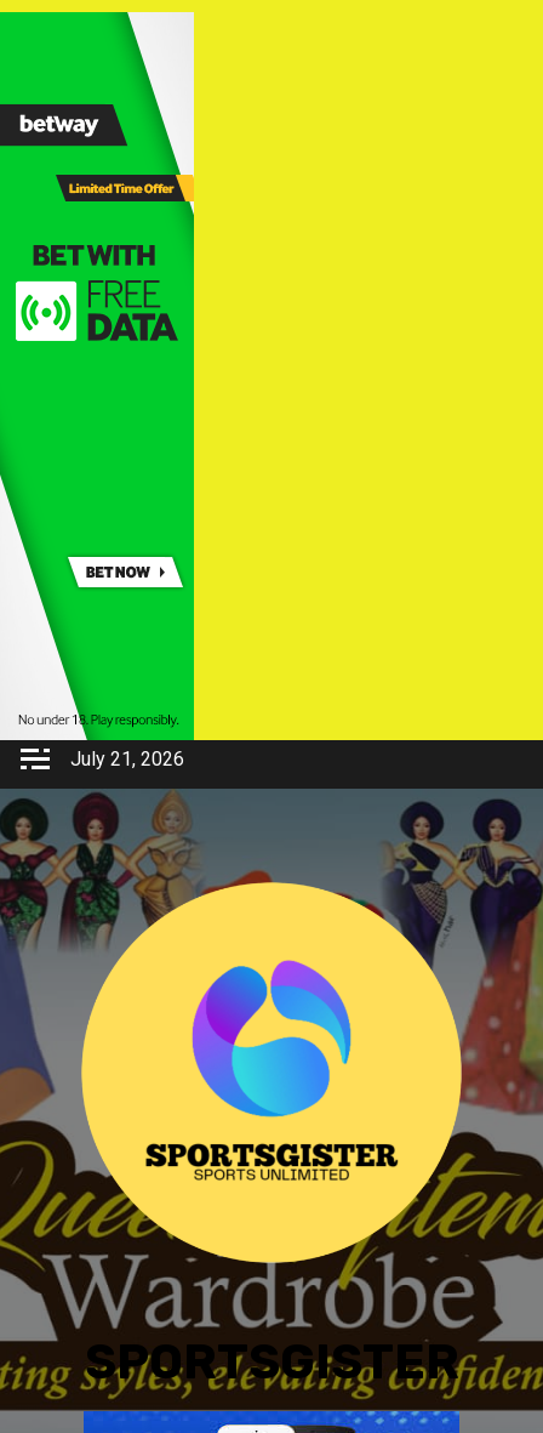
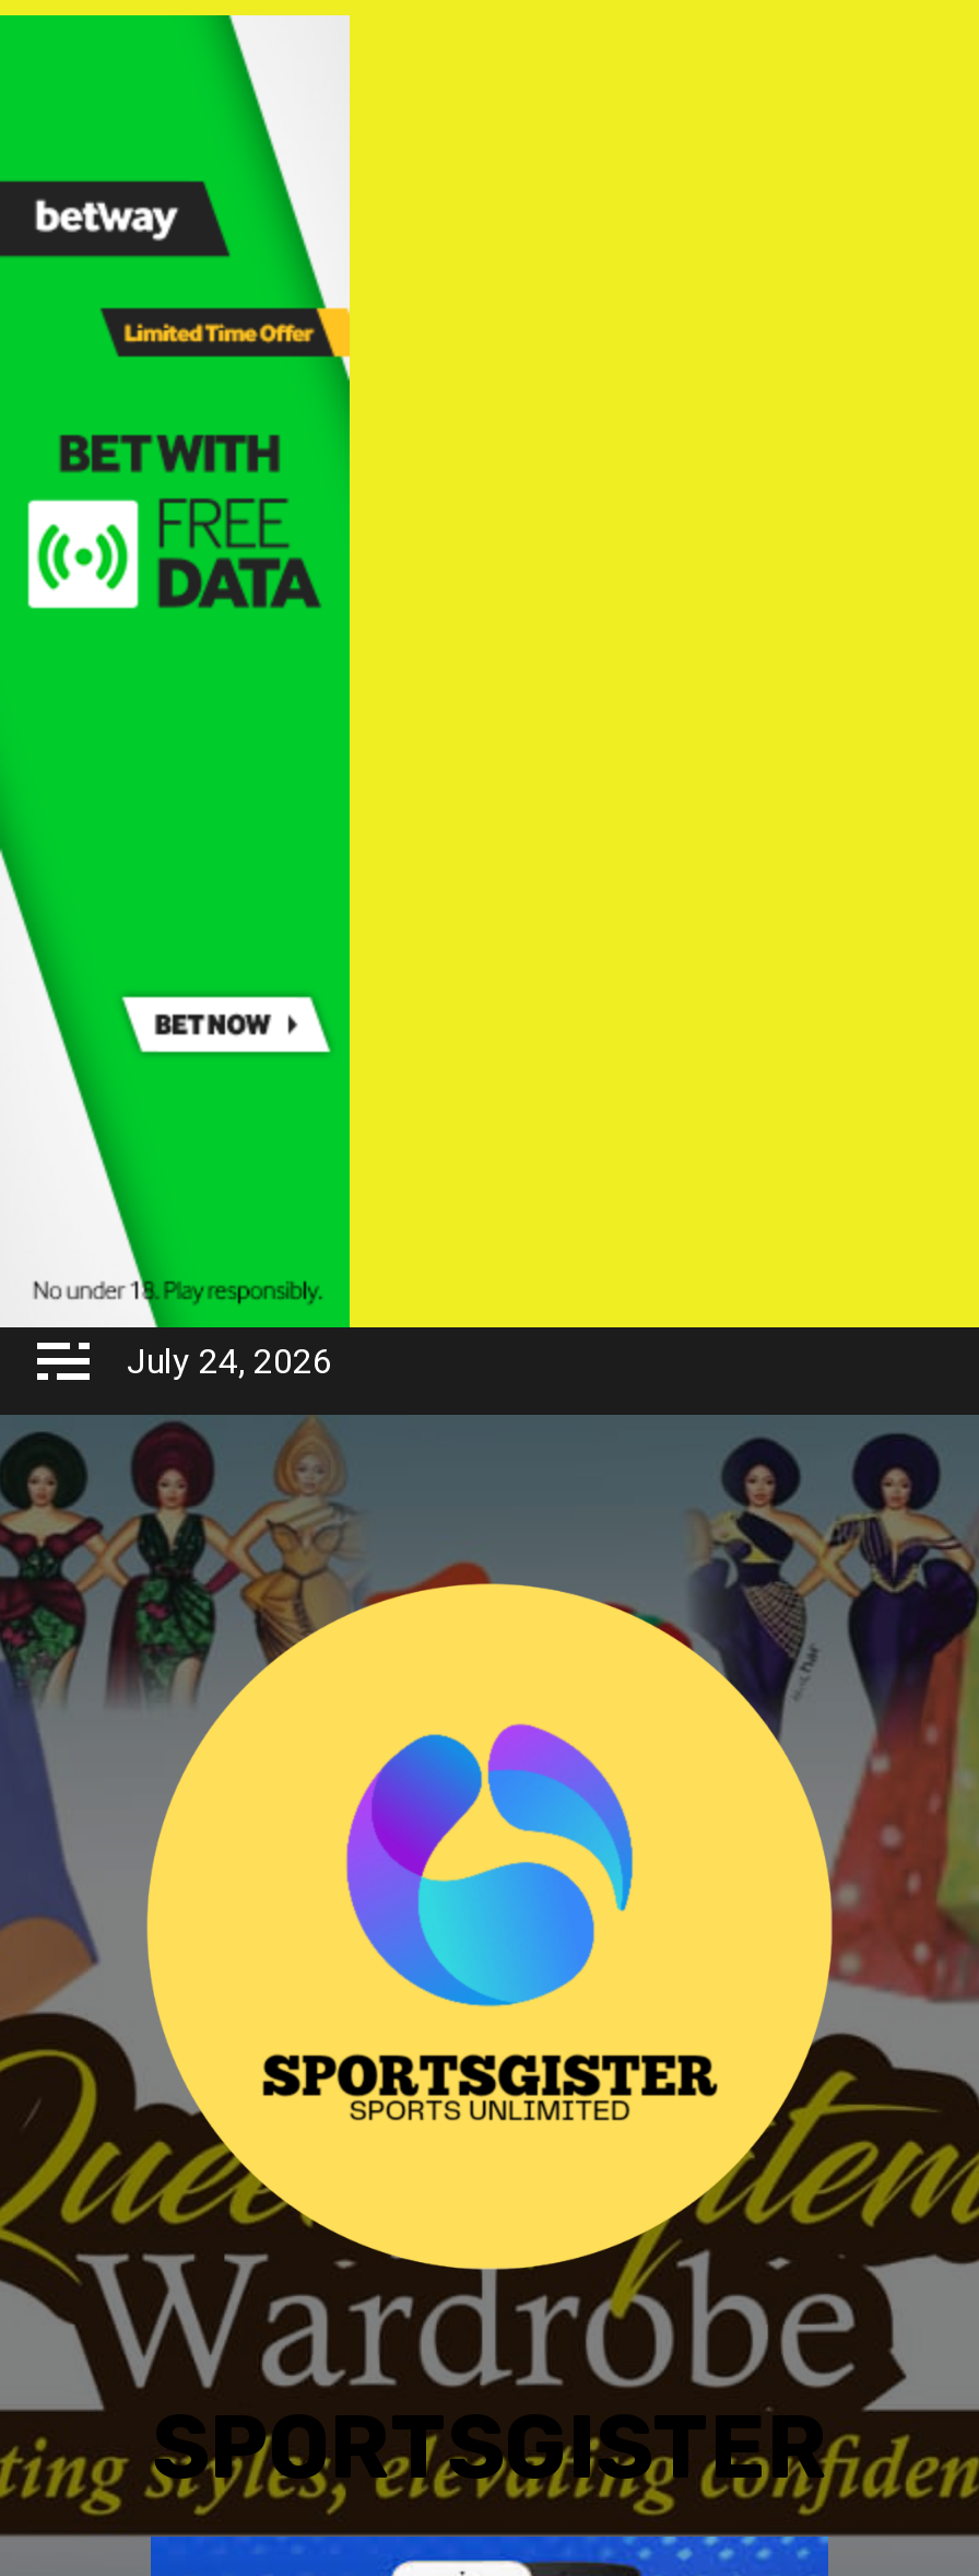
- July 21, 2026
+ July 24, 2026
